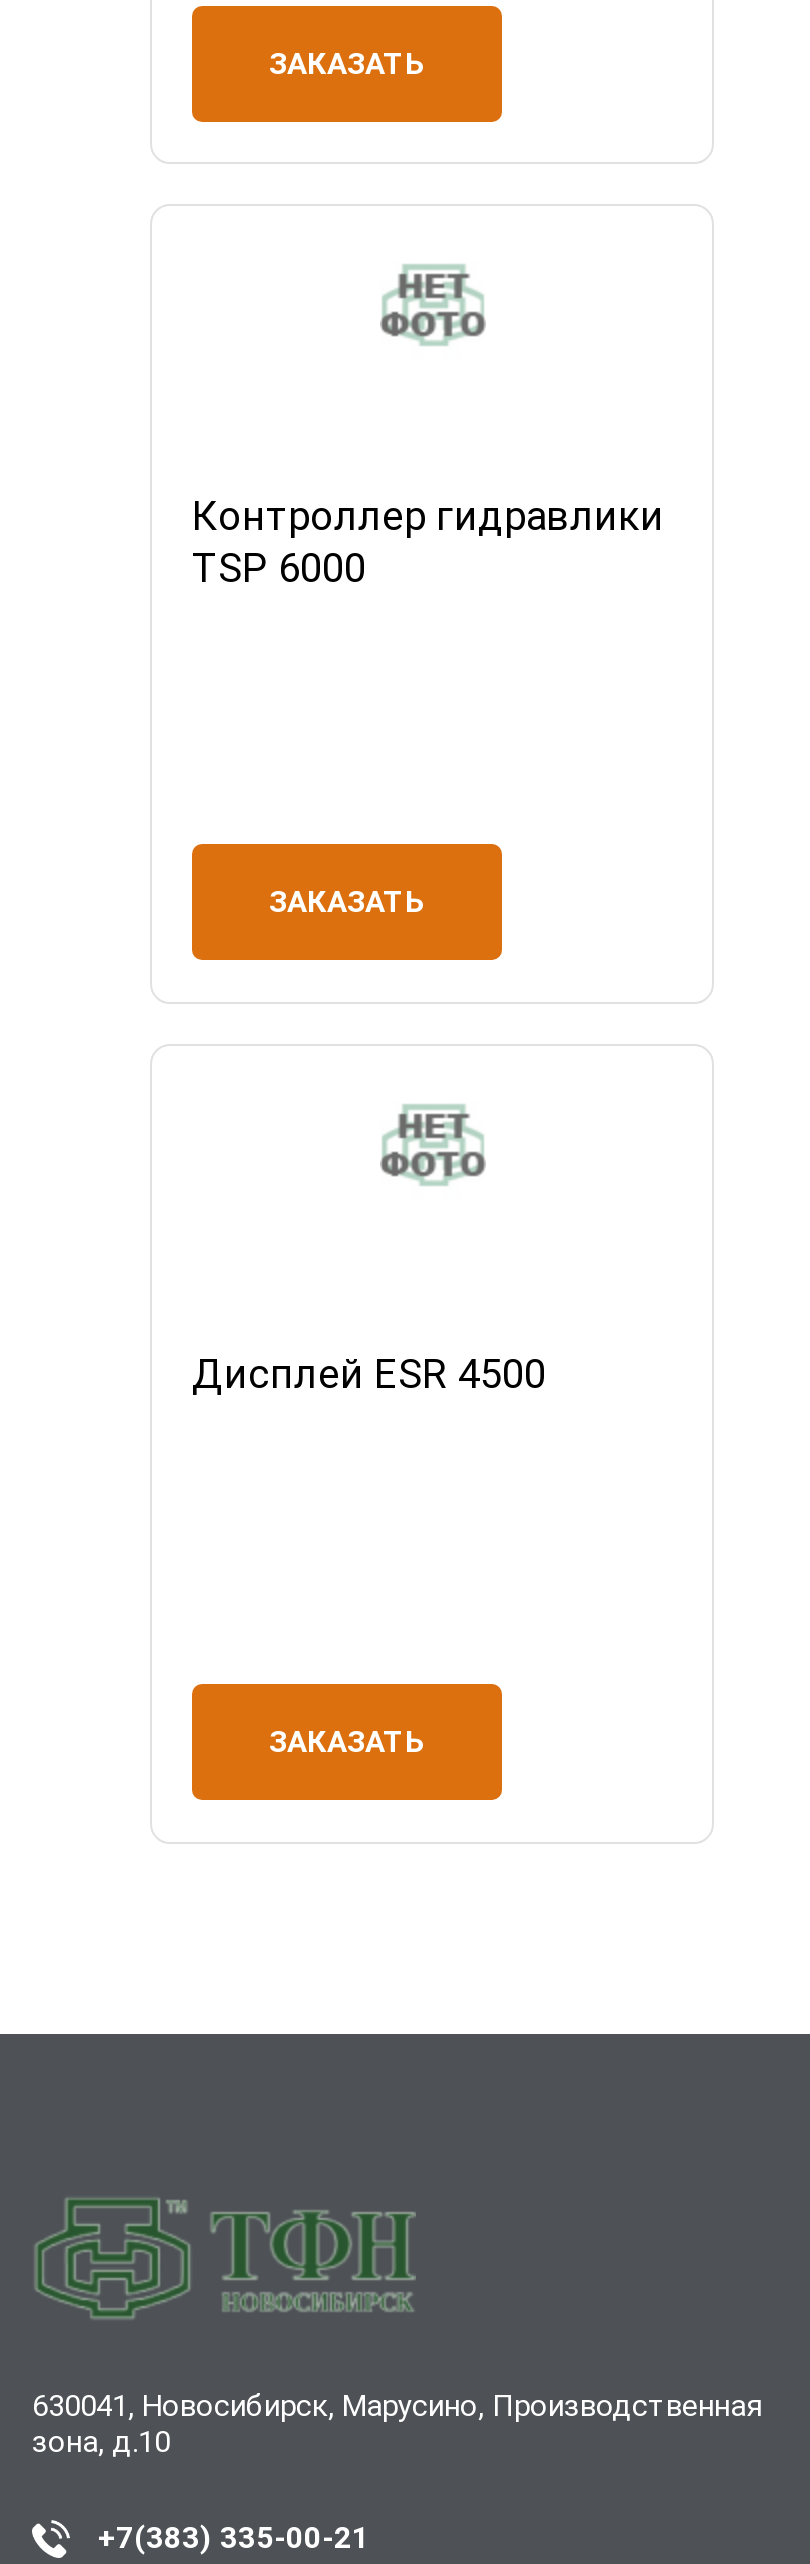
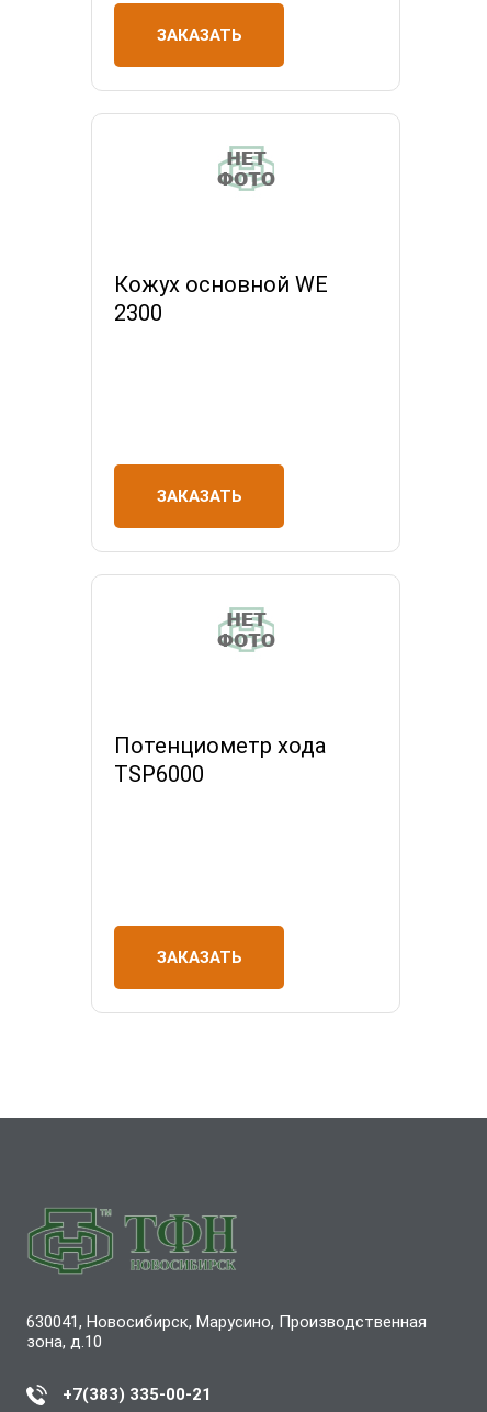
- Контроллер гидравлики
- TSP 6000
+ Кожух основной WE
+ 2300

- Дисплей ESR 4500
+ Потенциометр хода
+ TSP6000
